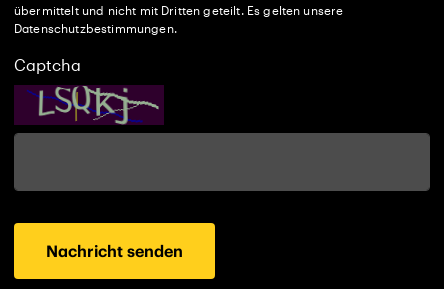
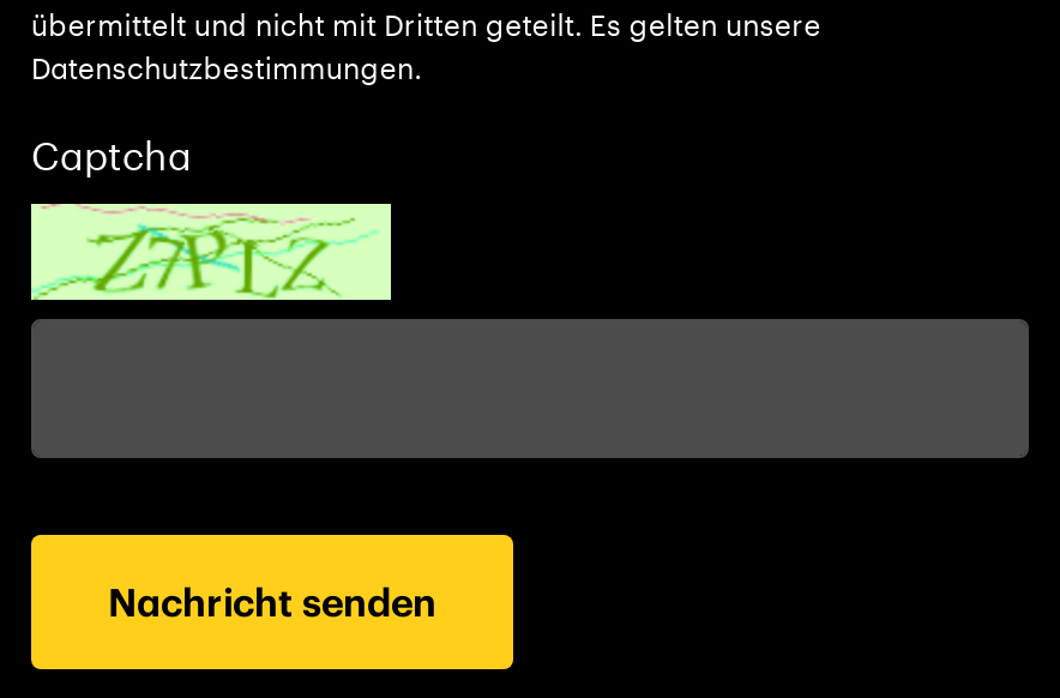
- [image]
+ [image]
